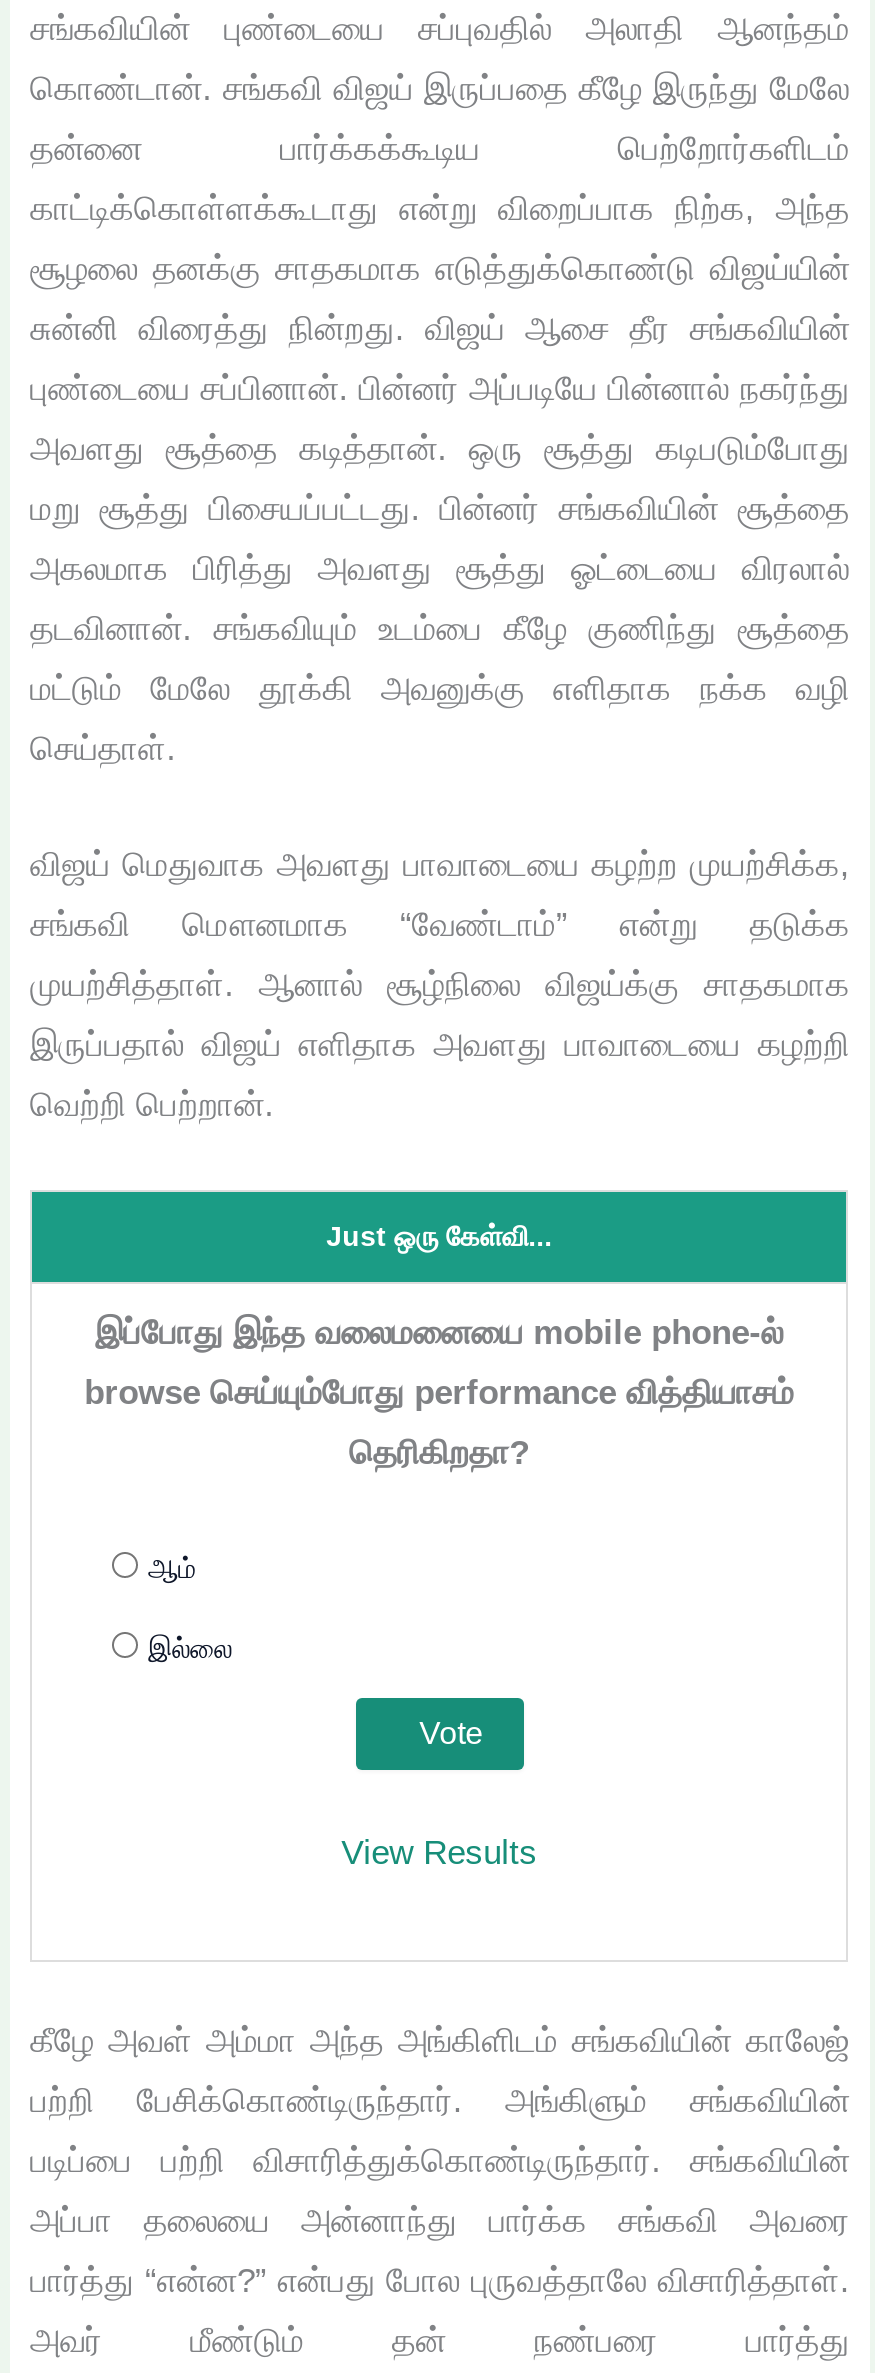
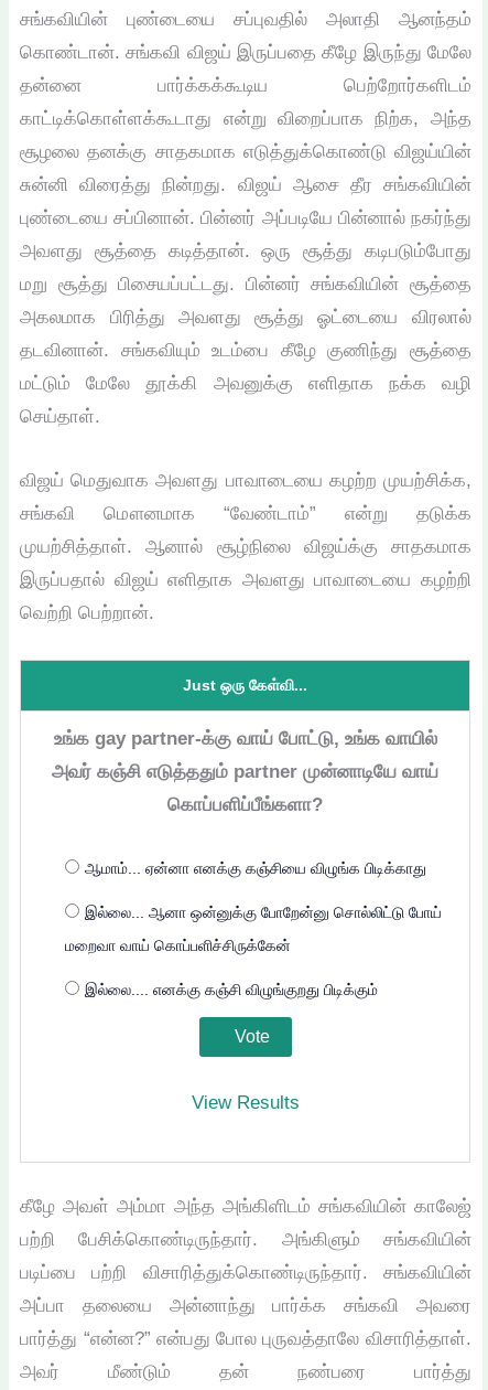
- இப்போது இந்த வலைமனையை mobile phone-ல்
- browse செய்யும்போது performance வித்தியாசம்
- தெரிகிறதா?
- ஆம்
- இல்லை
+ உங்க gay partner-க்கு வாய் போட்டு, உங்க வாயில்
+ அவர் கஞ்சி எடுத்ததும் partner முன்னாடியே வாய்
+ கொப்பளிப்பீங்களா?
+ ஆமாம்... ஏன்னா எனக்கு கஞ்சியை விழுங்க பிடிக்காது
+ இல்லை... ஆனா ஒன்னுக்கு போறேன்னு சொல்லிட்டு போய்
+ மறைவா வாய் கொப்பளிச்சிருக்கேன்
+ இல்லை.... எனக்கு கஞ்சி விழுங்குறது பிடிக்கும்
